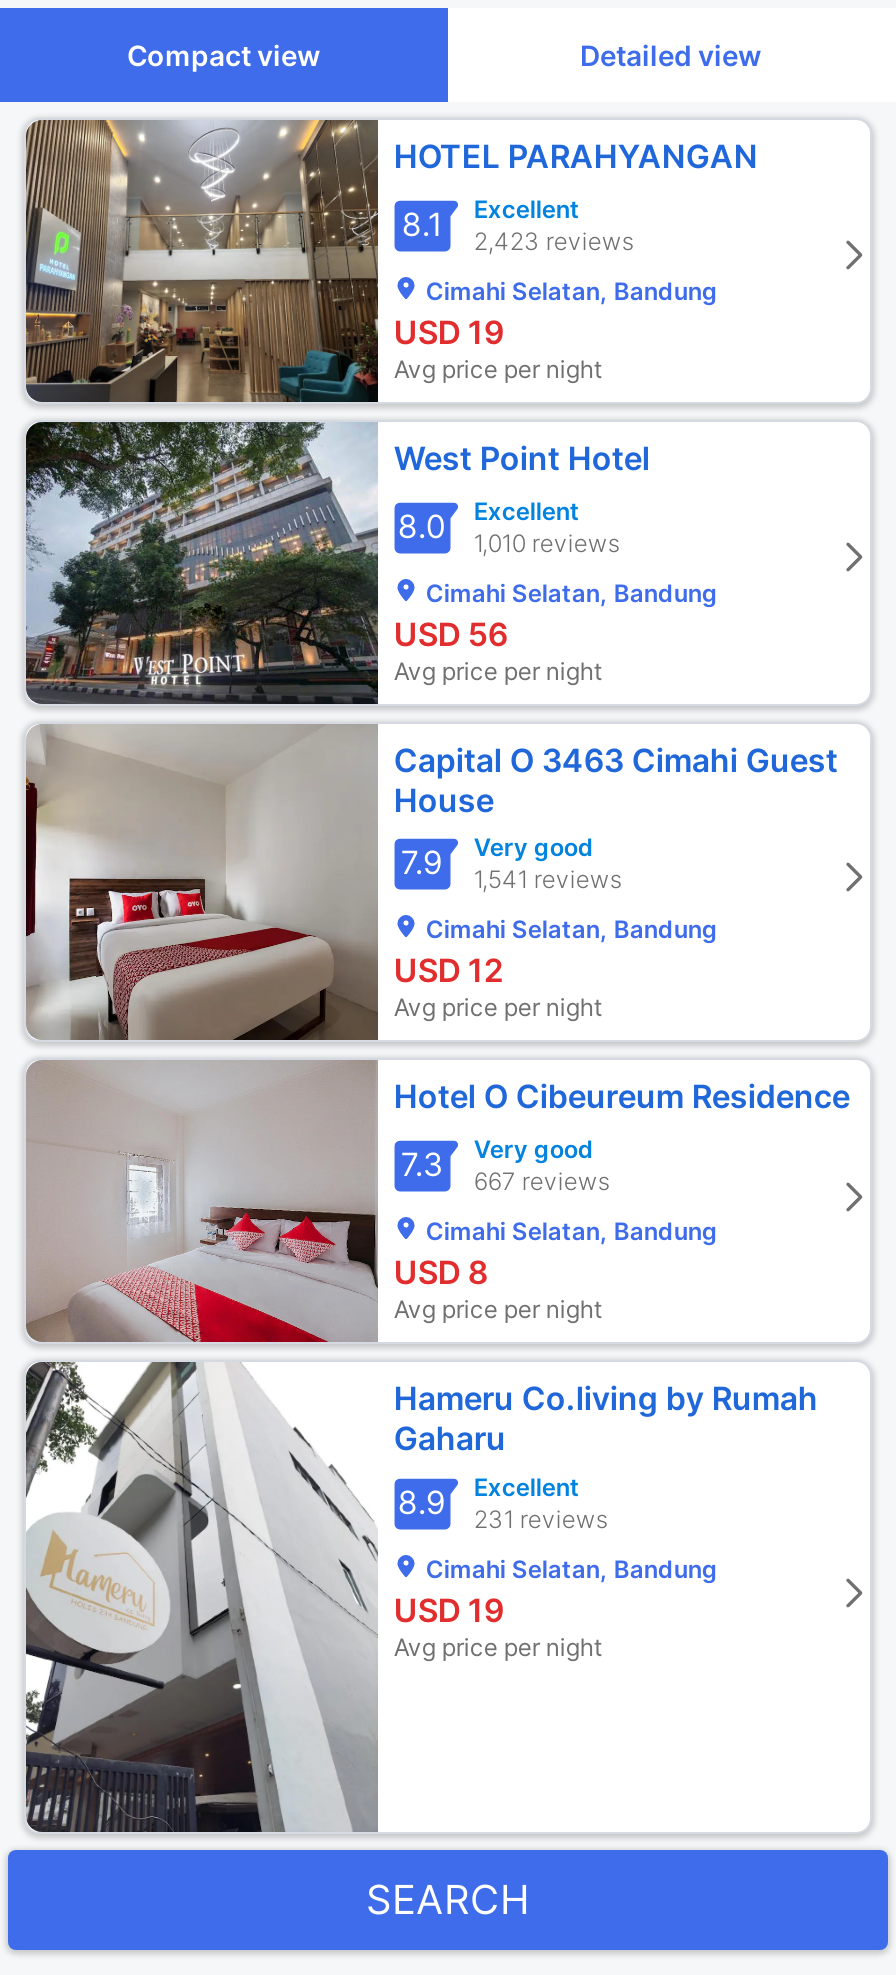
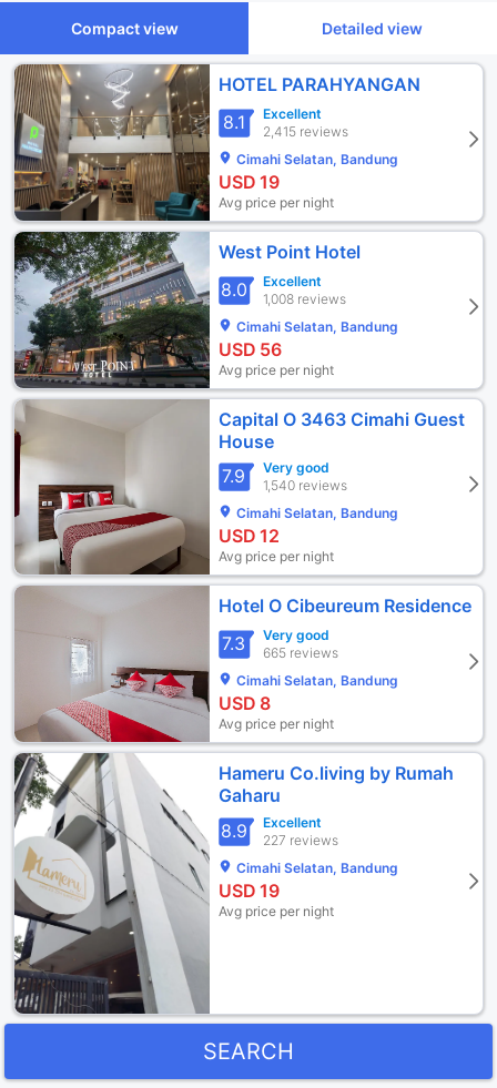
- 8.1 2,423 reviews Excellent
+ 8.1 2,415 reviews Excellent

- 8.0 1,010 reviews Excellent
+ 8.0 1,008 reviews Excellent

- 7.9 1,541 reviews Very good
+ 7.9 1,540 reviews Very good

- 7.3 667 reviews Very good
+ 7.3 665 reviews Very good

- 8.9 231 reviews Excellent
+ 8.9 227 reviews Excellent
